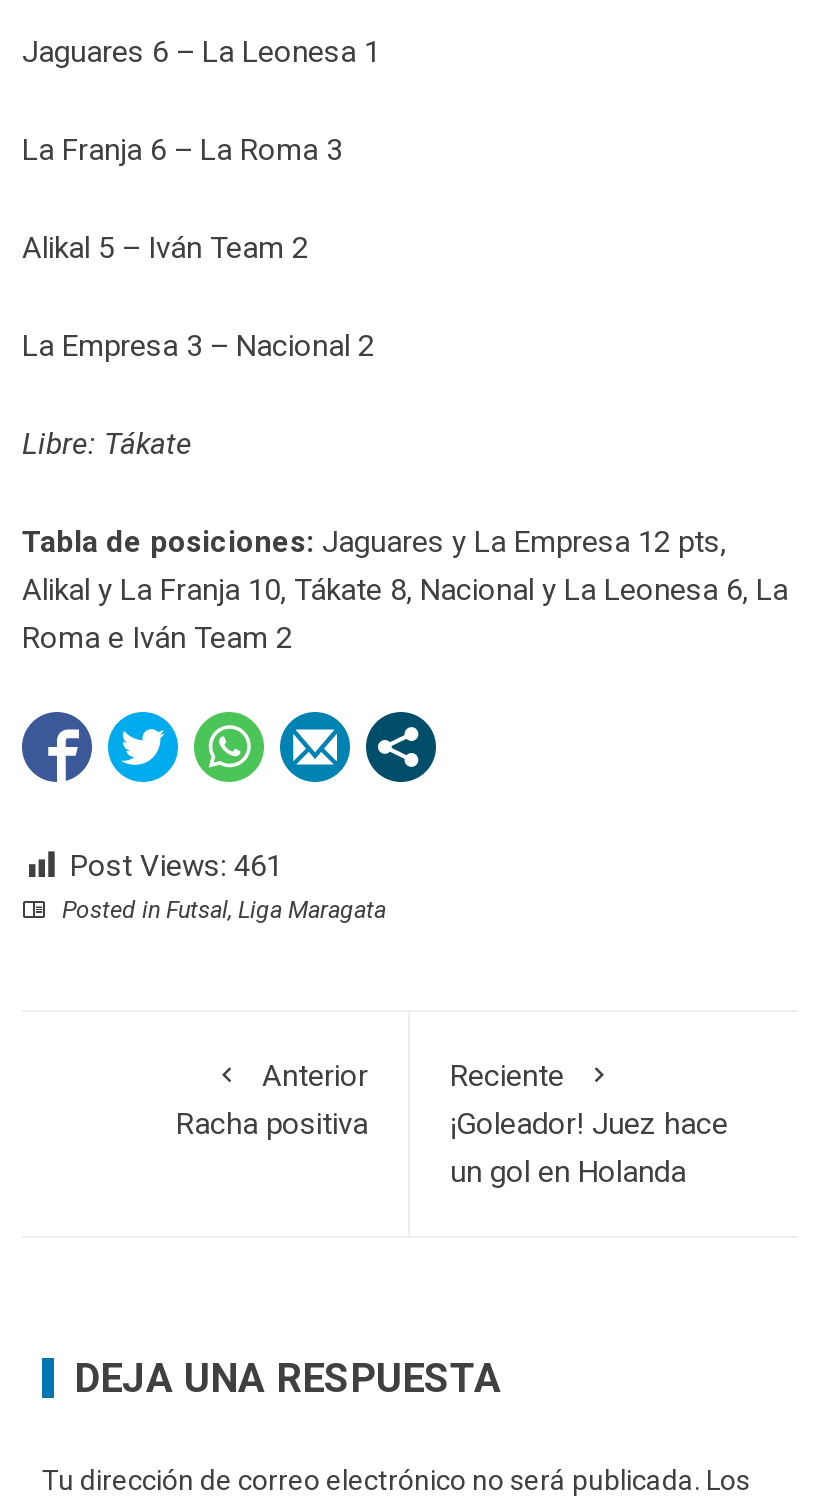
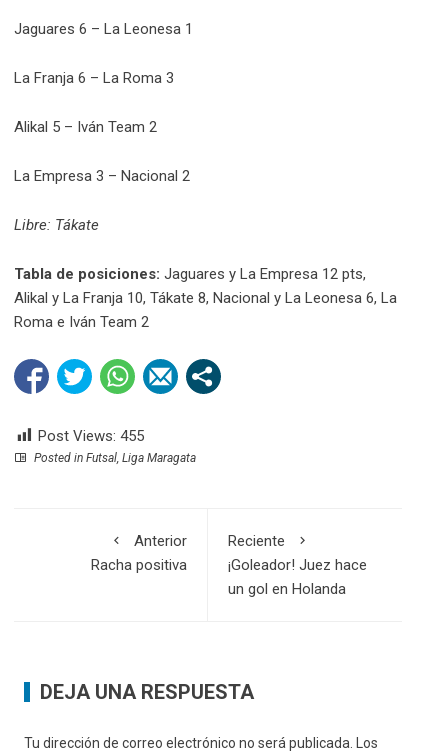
- Post Views: 461
+ Post Views: 455
